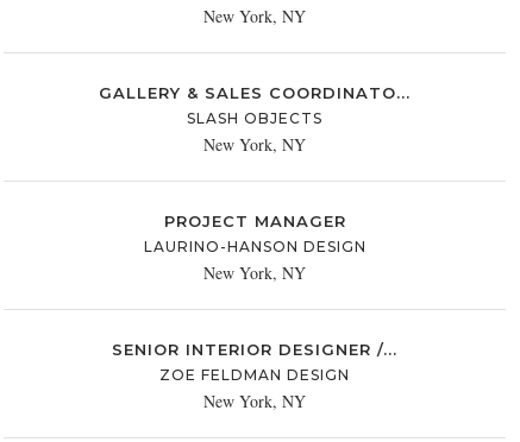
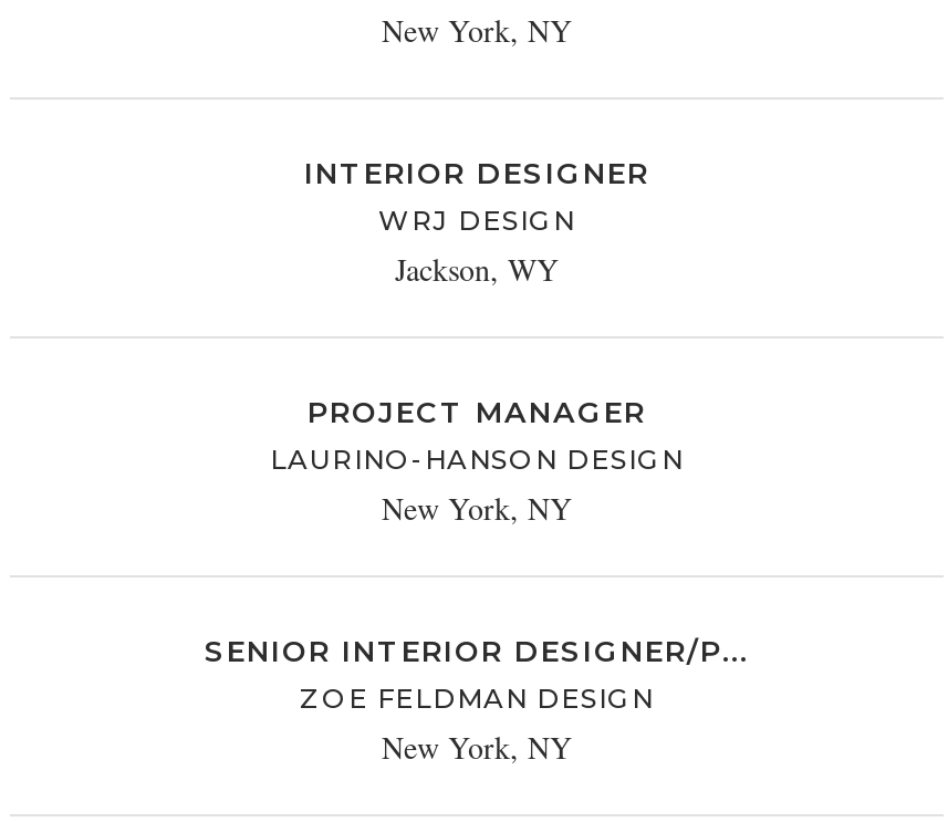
- GALLERY & SALES COORDINATO...
- SLASH OBJECTS
- New York, NY
+ INTERIOR DESIGNER
+ WRJ DESIGN
+ Jackson, WY

- SENIOR INTERIOR DESIGNER /...
+ SENIOR INTERIOR DESIGNER/P...
